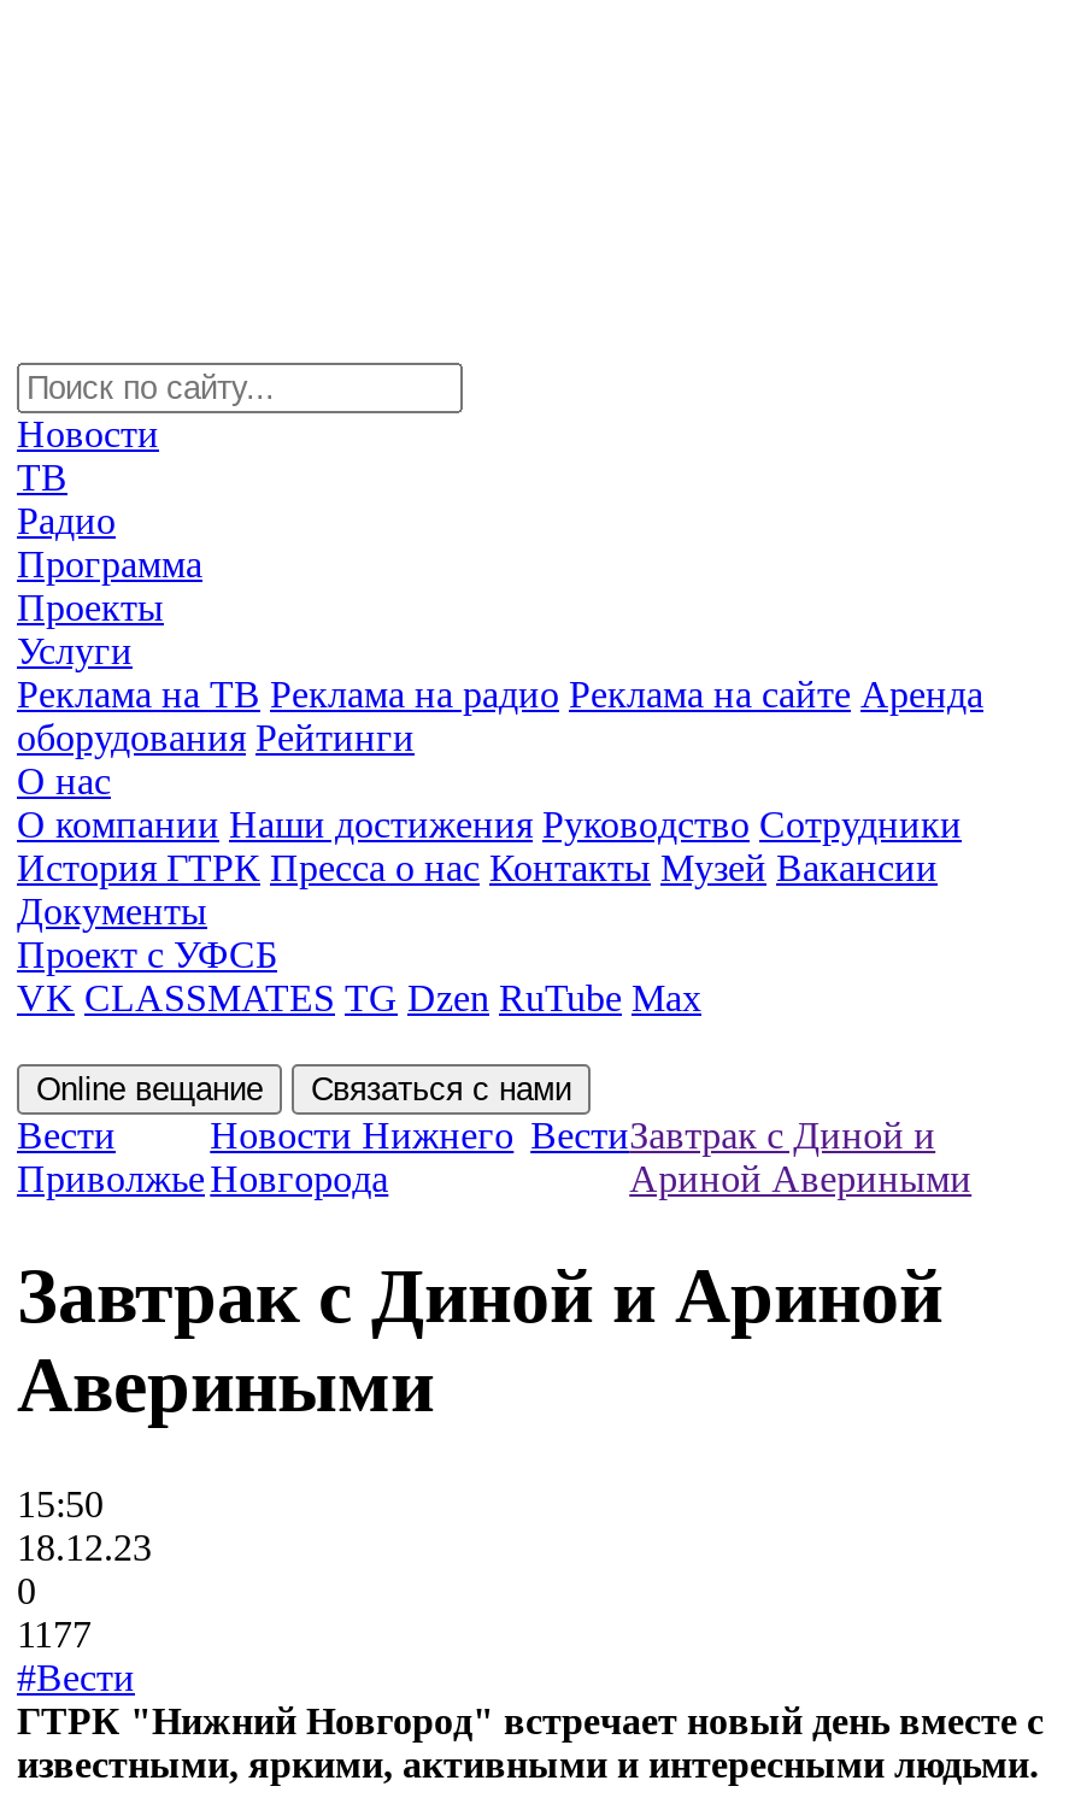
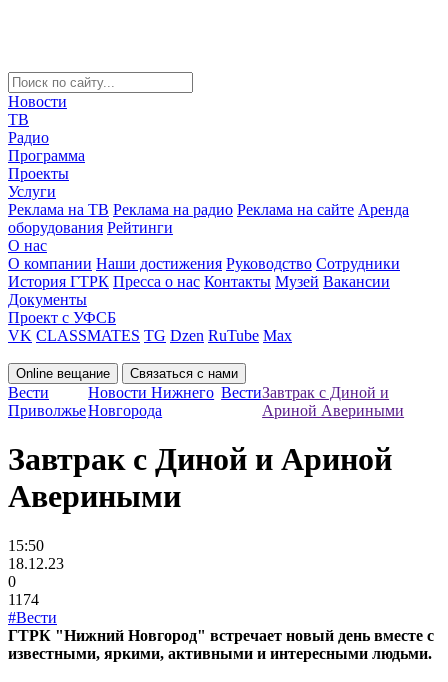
- 1177
+ 1174
